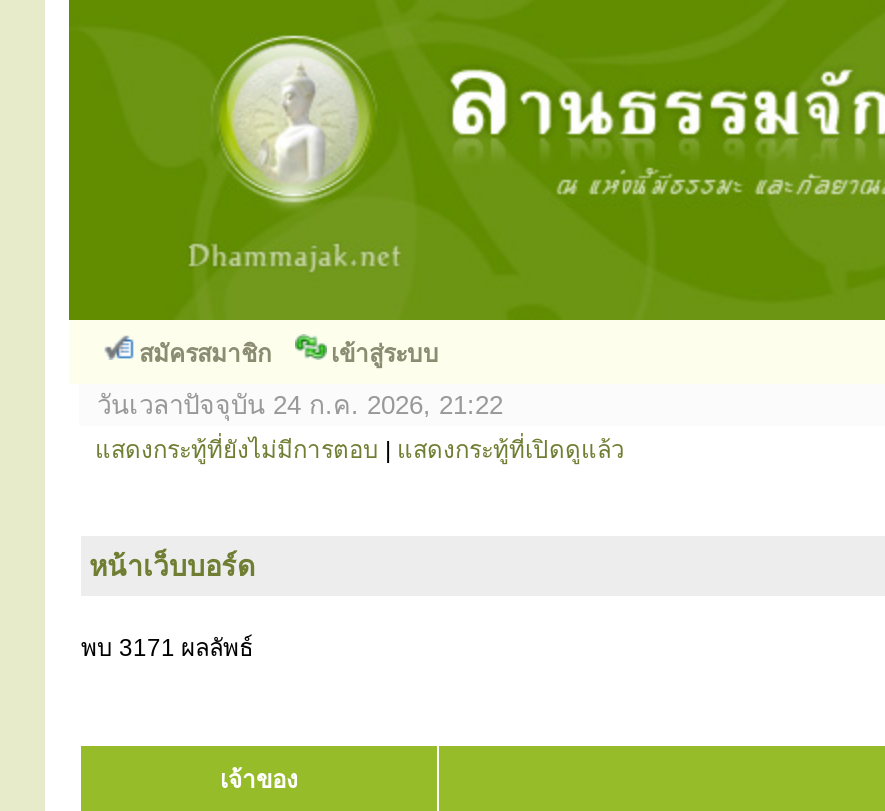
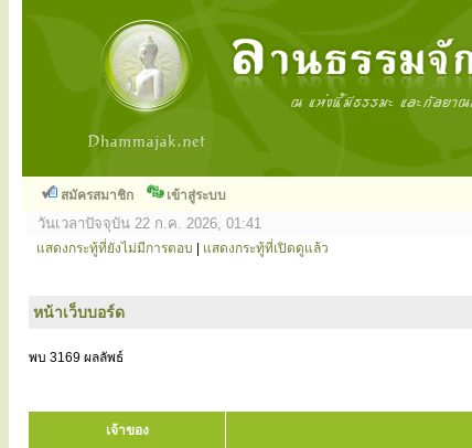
- วันเวลาปัจจุบัน 24 ก.ค. 2026, 21:22
+ วันเวลาปัจจุบัน 22 ก.ค. 2026, 01:41

- พบ 3171 ผลลัพธ์
+ พบ 3169 ผลลัพธ์
